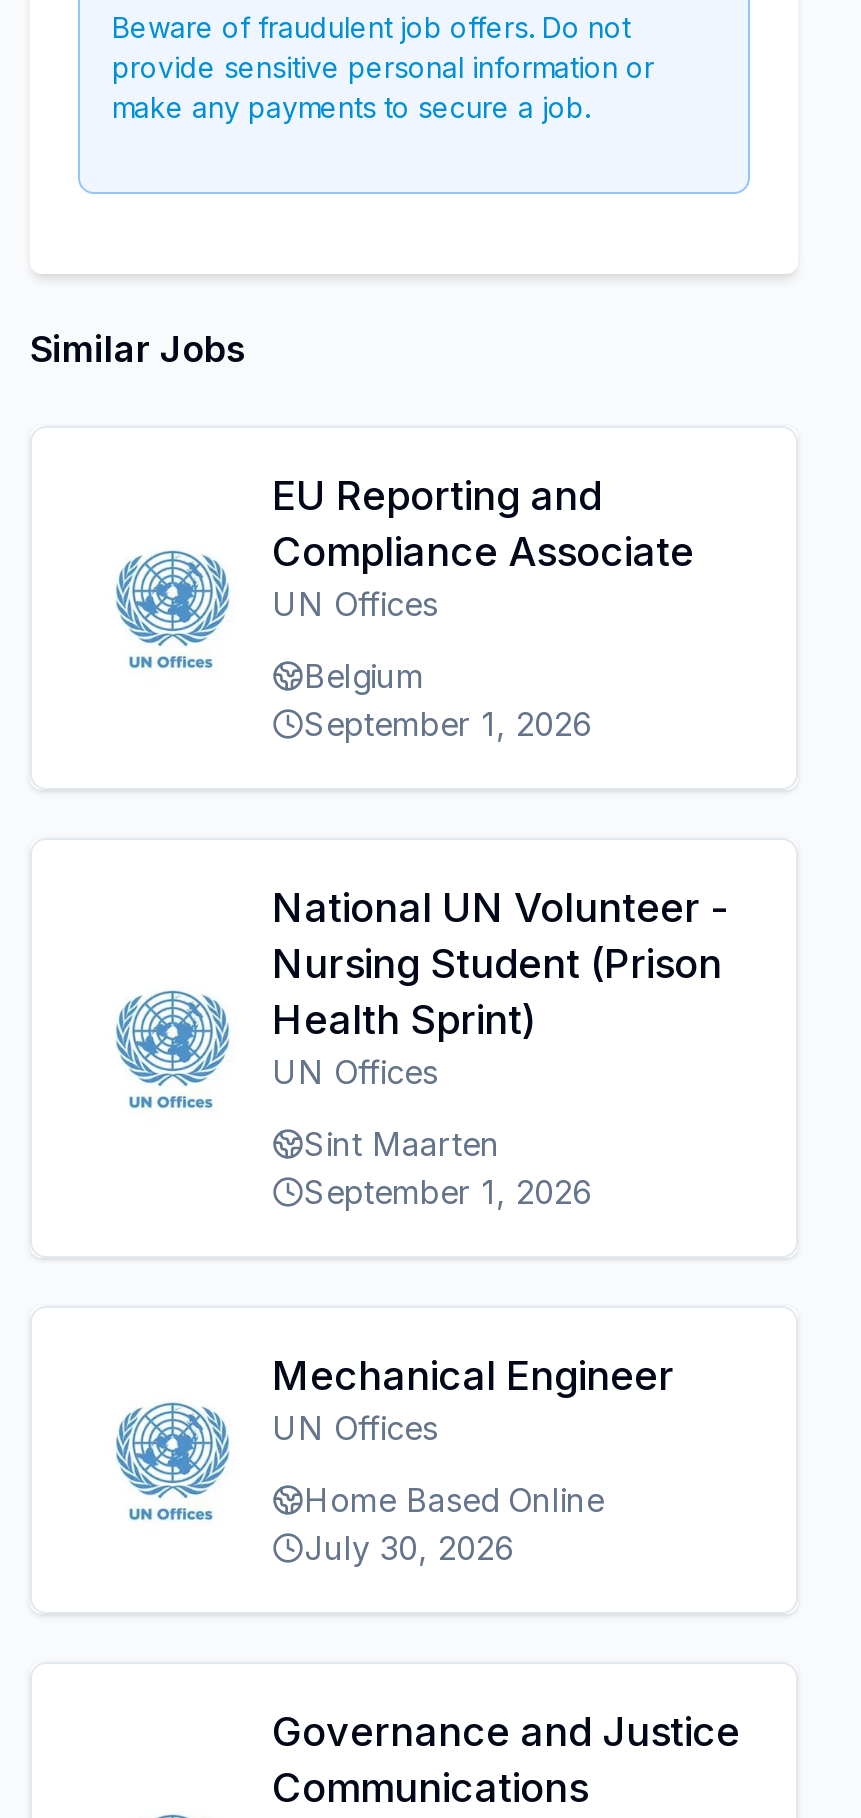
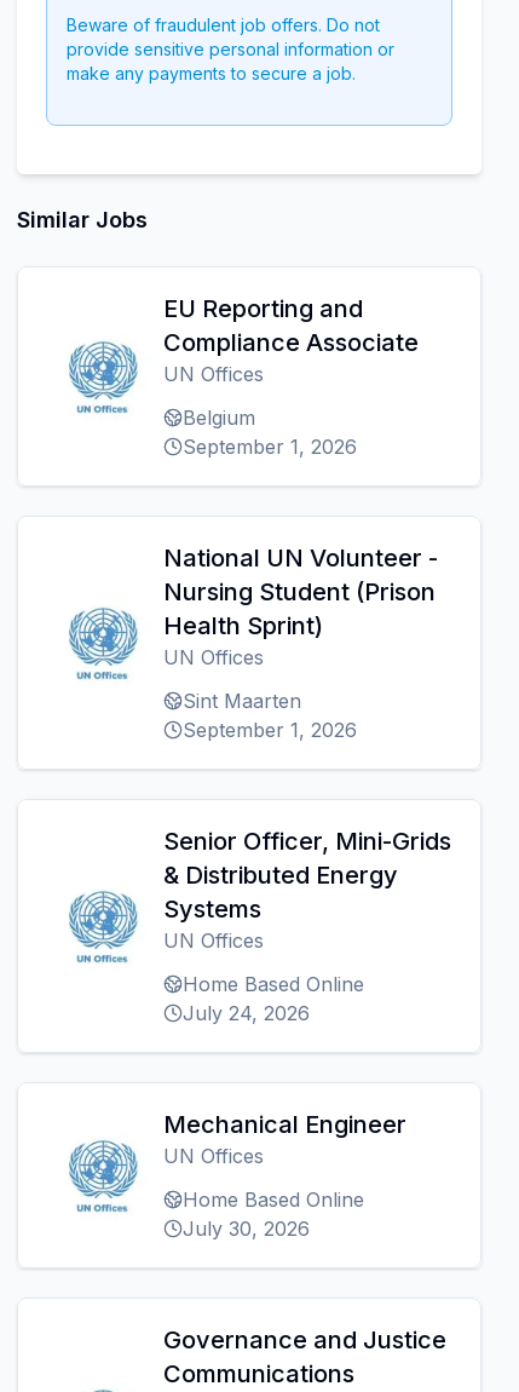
+ Senior Officer, Mini-Grids
+ & Distributed Energy
+ Systems
+ UN Offices
+ Home Based Online
+ July 24, 2026
